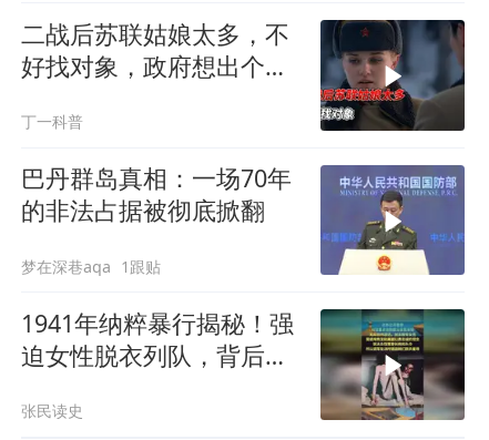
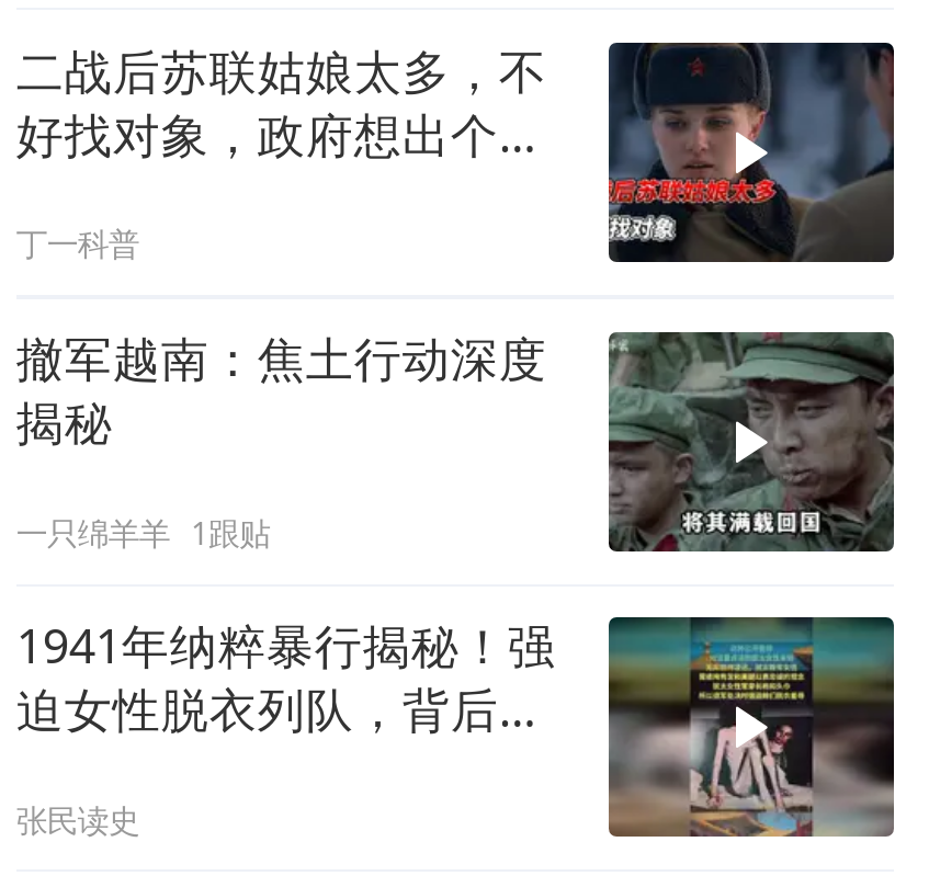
- [image]
- 巴丹群岛真相：一场70年
- 的非法占据被彻底掀翻
+ [image]
+ 撤军越南：焦土行动深度
+ 揭秘

- 梦在深巷aqa 1跟贴
+ 一只绵羊羊 1跟贴
